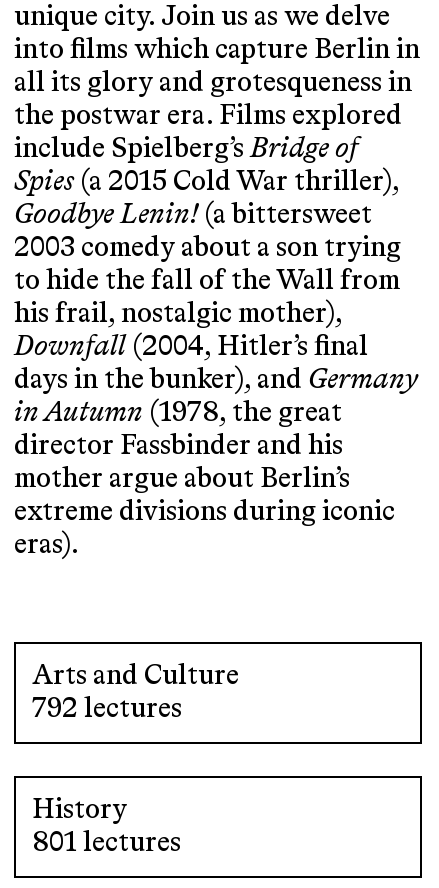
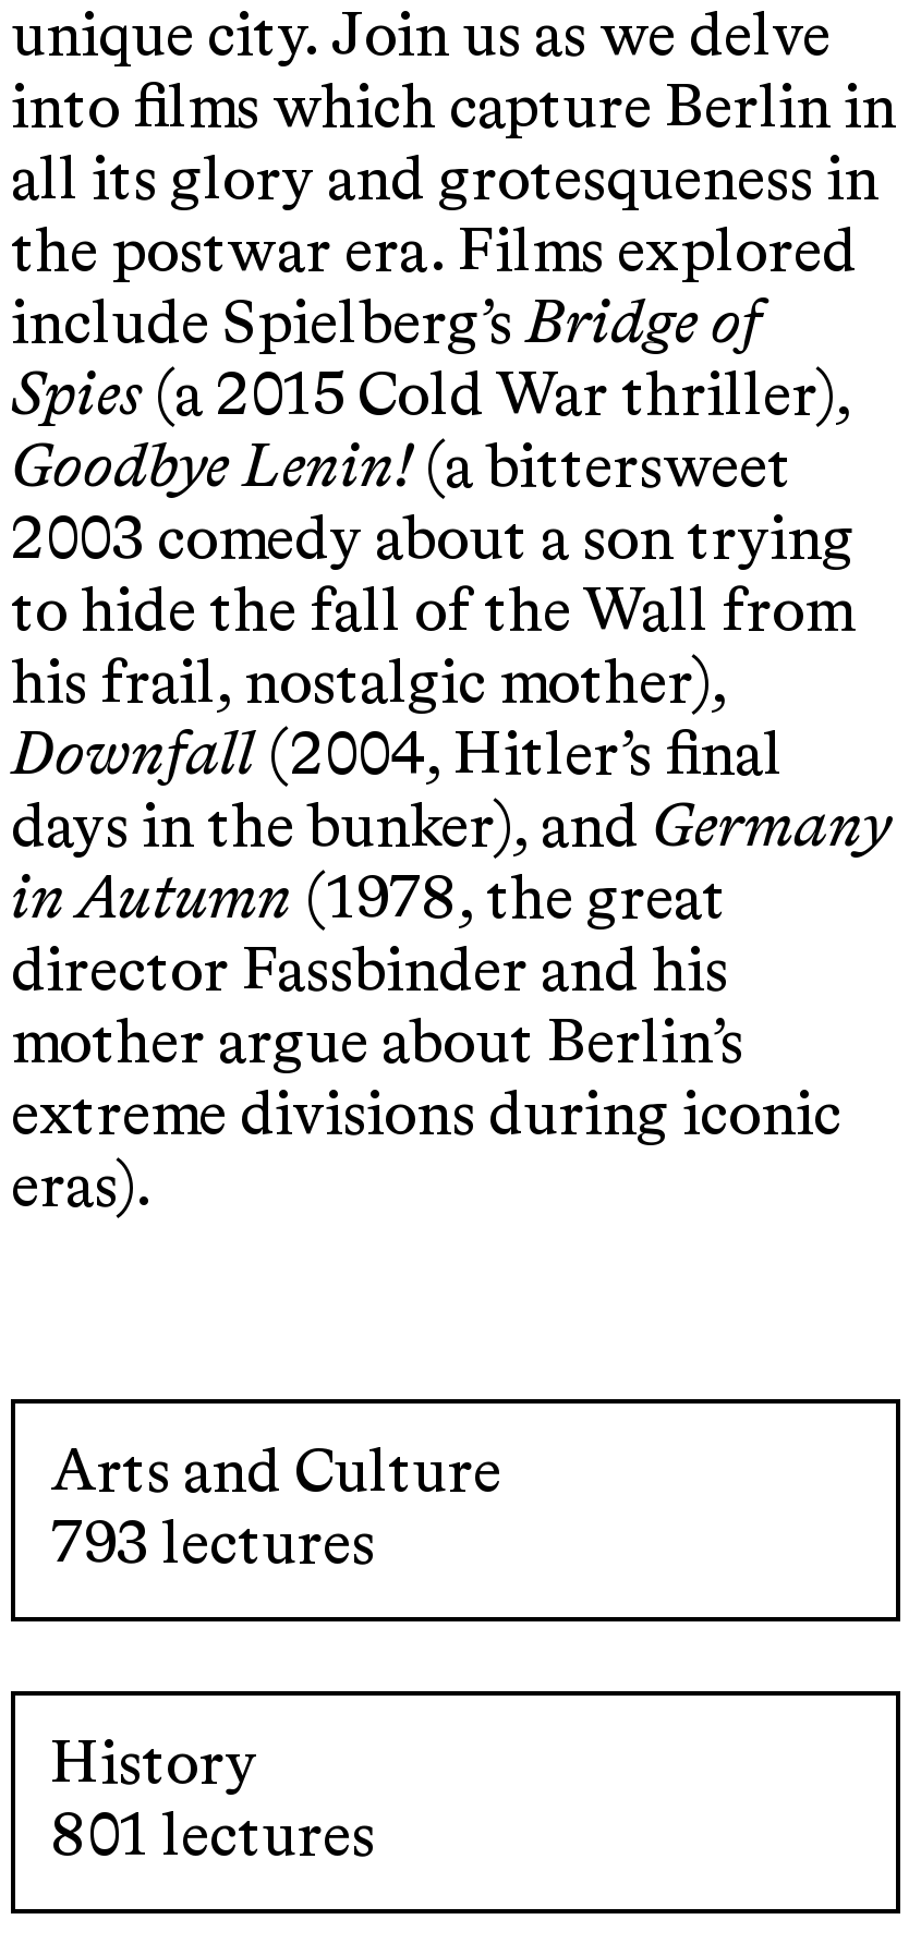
- 792 lectures
+ 793 lectures
